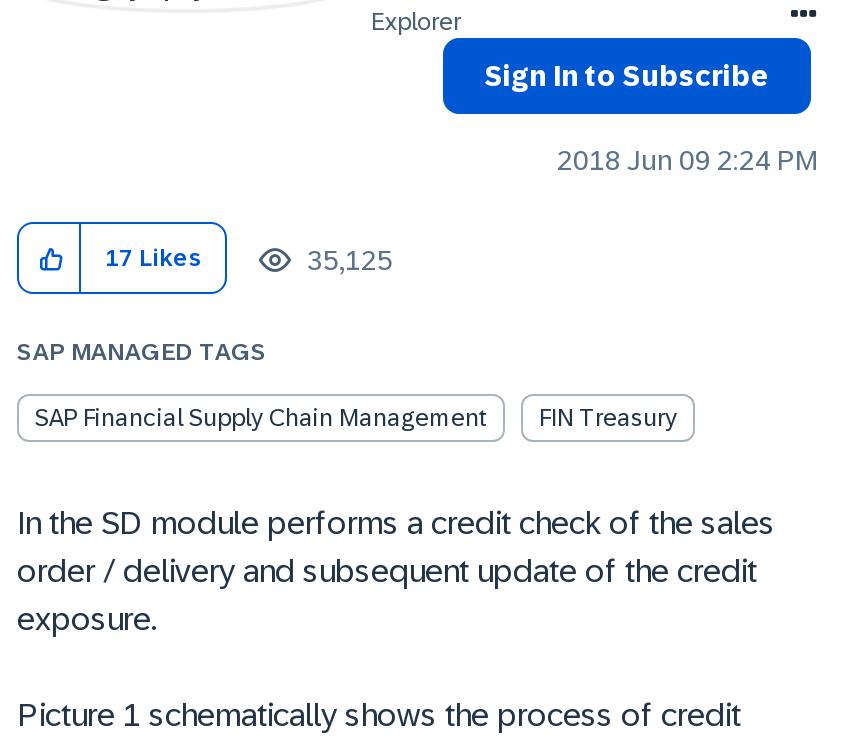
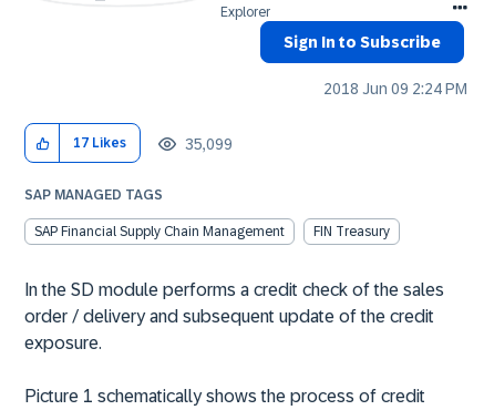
- 35,125
+ 35,099
